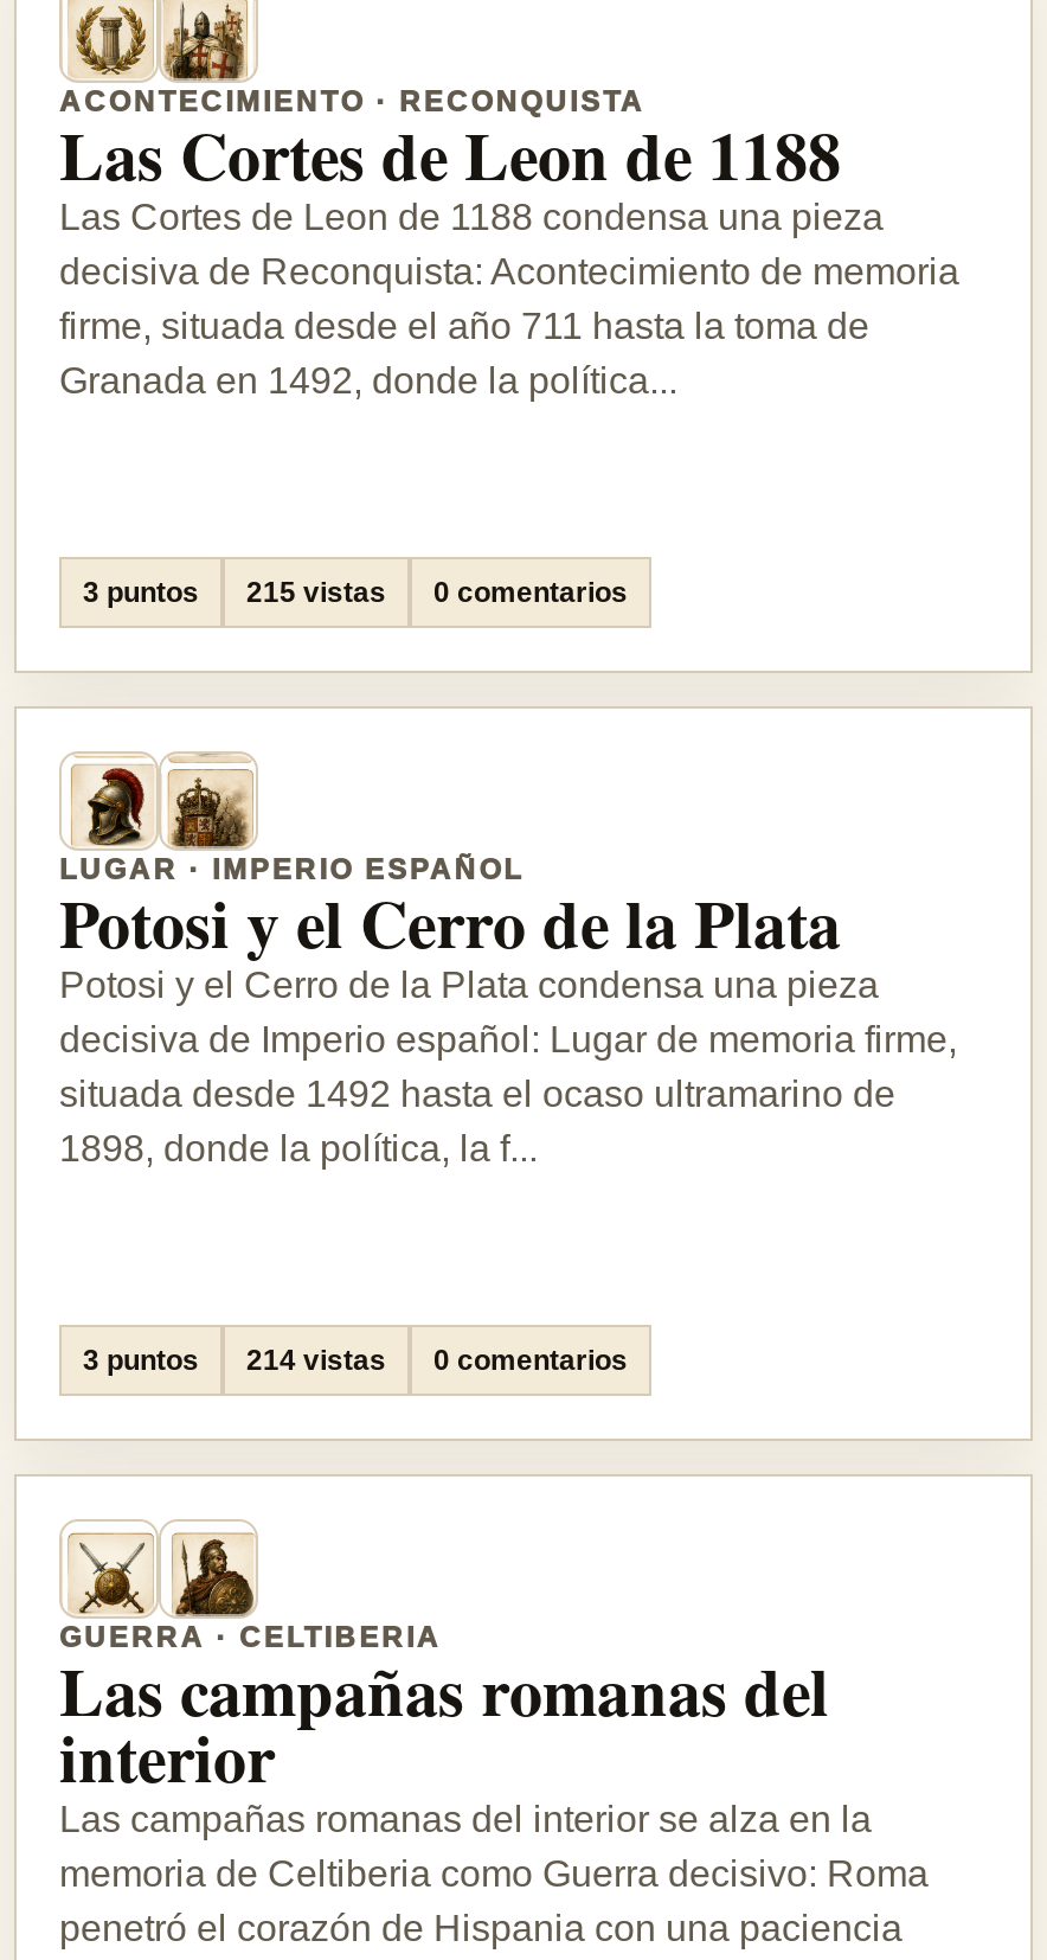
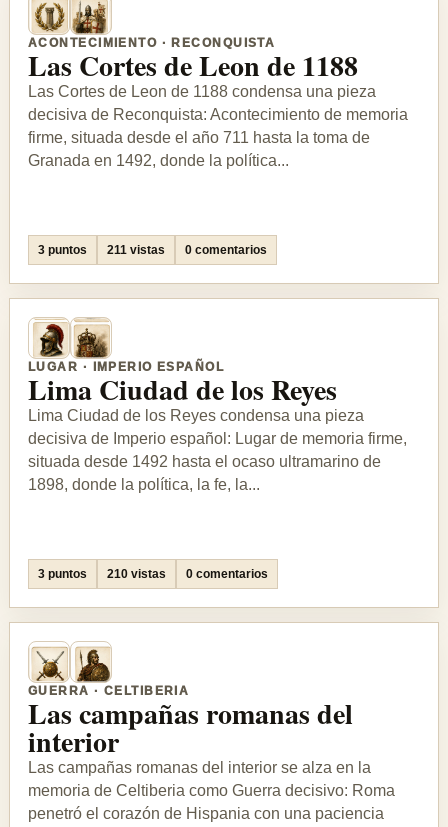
- 3 puntos 215 vistas 0 comentarios
+ 3 puntos 211 vistas 0 comentarios

- Potosi y el Cerro de la Plata
- Potosi y el Cerro de la Plata condensa una pieza
+ Lima Ciudad de los Reyes
+ Lima Ciudad de los Reyes condensa una pieza

- 1898, donde la política, la f...
+ 1898, donde la política, la fe, la...

- 3 puntos 214 vistas 0 comentarios
+ 3 puntos 210 vistas 0 comentarios
